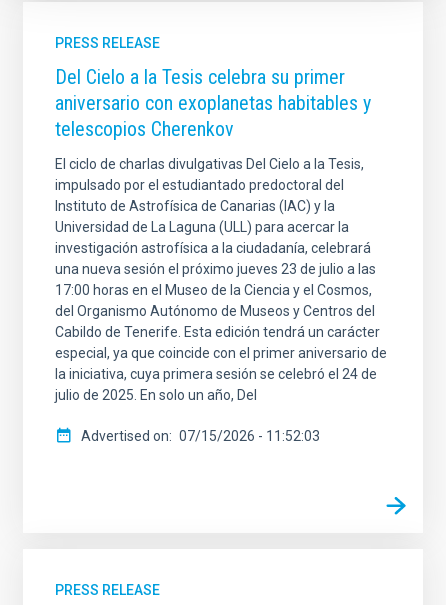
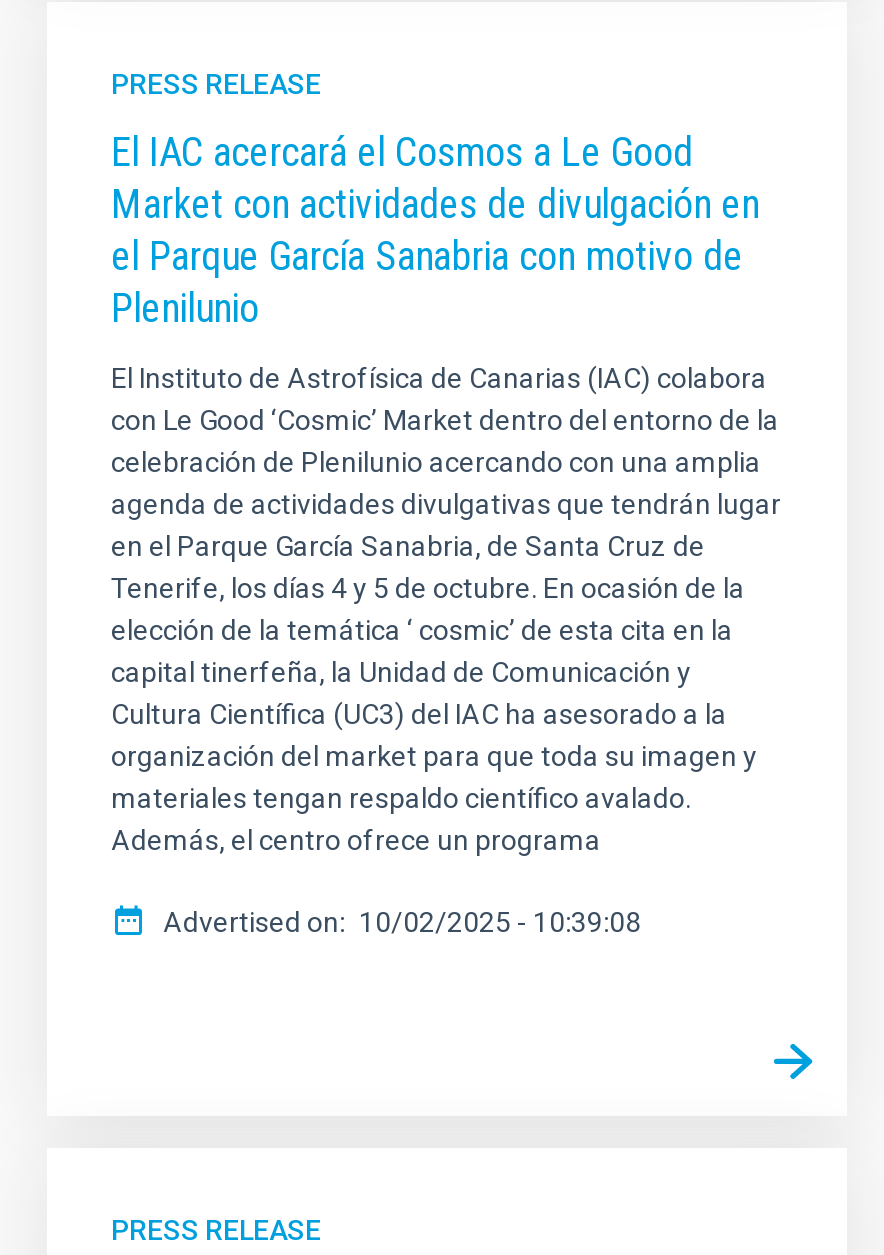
- Del Cielo a la Tesis celebra su primer
- aniversario con exoplanetas habitables y
- telescopios Cherenkov
+ El IAC acercará el Cosmos a Le Good
+ Market con actividades de divulgación en
+ el Parque García Sanabria con motivo de
+ Plenilunio

- El ciclo de charlas divulgativas Del Cielo a la Tesis,
- impulsado por el estudiantado predoctoral del
- Instituto de Astrofísica de Canarias (IAC) y la
- Universidad de La Laguna (ULL) para acercar la
- investigación astrofísica a la ciudadanía, celebrará
- una nueva sesión el próximo jueves 23 de julio a las
- 17:00 horas en el Museo de la Ciencia y el Cosmos,
- del Organismo Autónomo de Museos y Centros del
- Cabildo de Tenerife. Esta edición tendrá un carácter
- especial, ya que coincide con el primer aniversario de
- la iniciativa, cuya primera sesión se celebró el 24 de
- julio de 2025. En solo un año, Del
+ El Instituto de Astrofísica de Canarias (IAC) colabora
+ con Le Good ‘Cosmic’ Market dentro del entorno de la
+ celebración de Plenilunio acercando con una amplia
+ agenda de actividades divulgativas que tendrán lugar
+ en el Parque García Sanabria, de Santa Cruz de
+ Tenerife, los días 4 y 5 de octubre. En ocasión de la
+ elección de la temática ‘ cosmic’ de esta cita en la
+ capital tinerfeña, la Unidad de Comunicación y
+ Cultura Científica (UC3) del IAC ha asesorado a la
+ organización del market para que toda su imagen y
+ materiales tengan respaldo científico avalado.
+ Además, el centro ofrece un programa

- Advertised on 07/15/2026 - 11:52:03
+ Advertised on 10/02/2025 - 10:39:08
